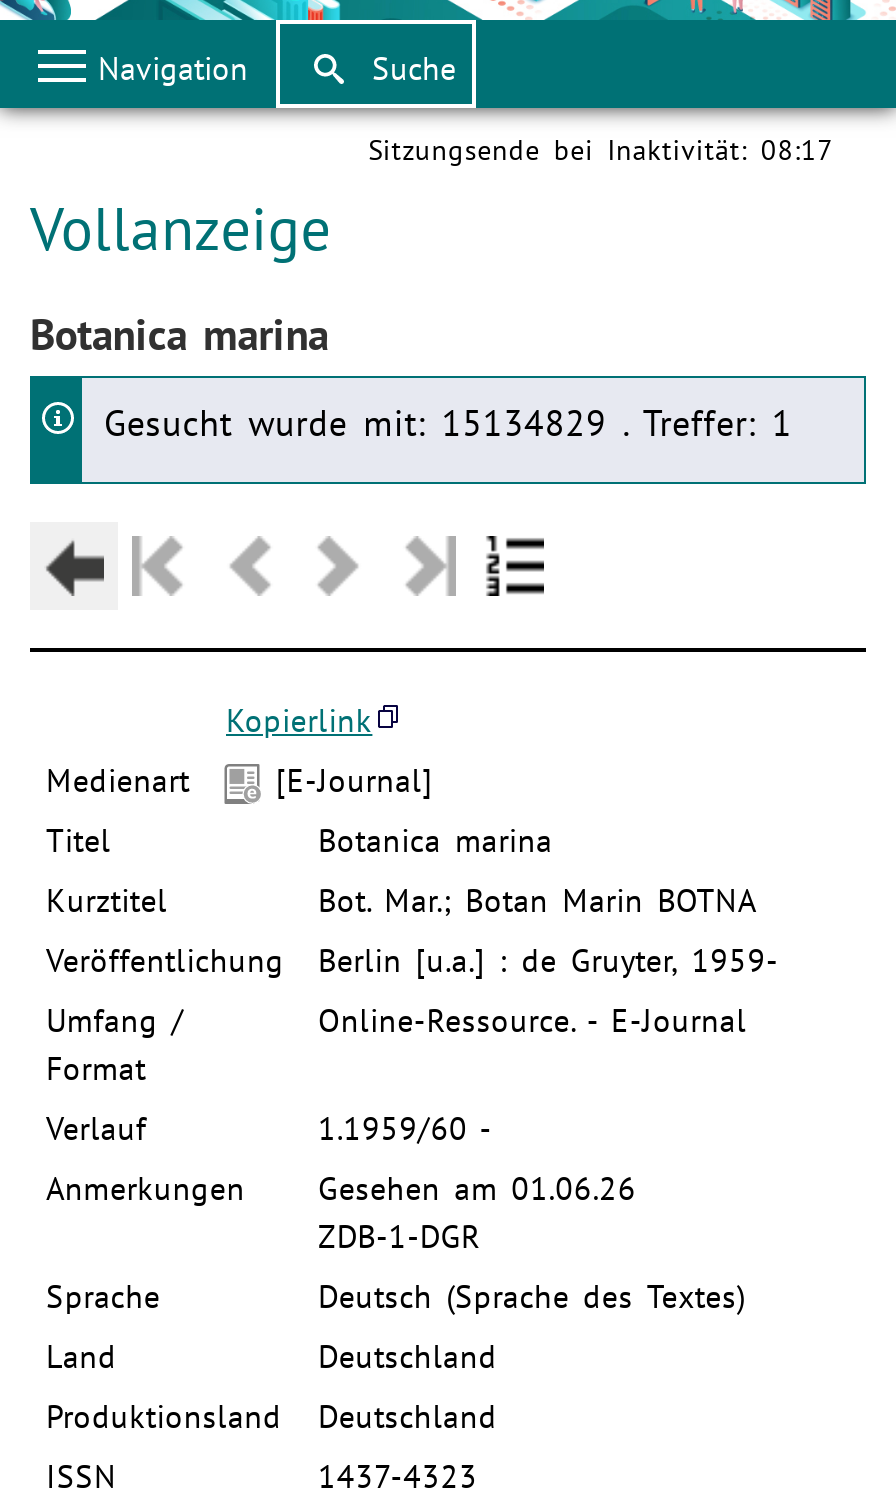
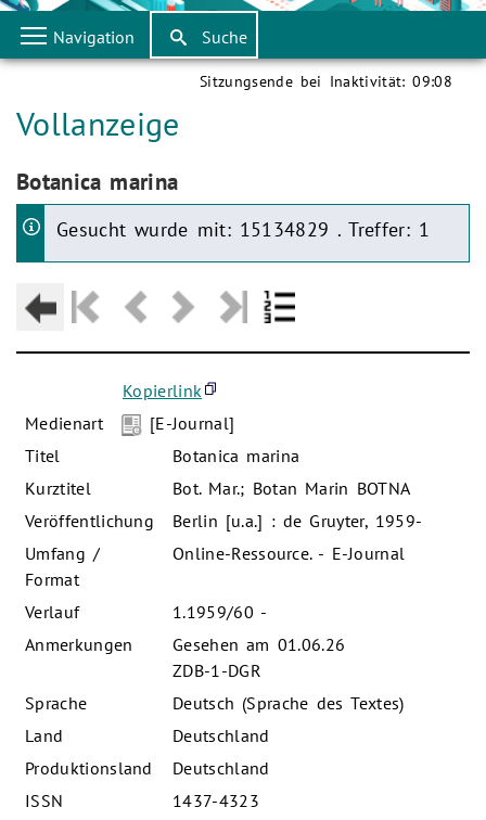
- Sitzungsende bei Inaktivität: 08:17
+ Sitzungsende bei Inaktivität: 09:08
